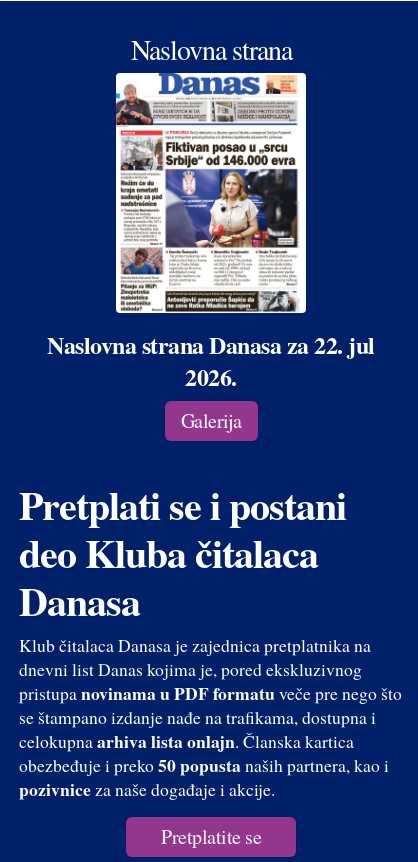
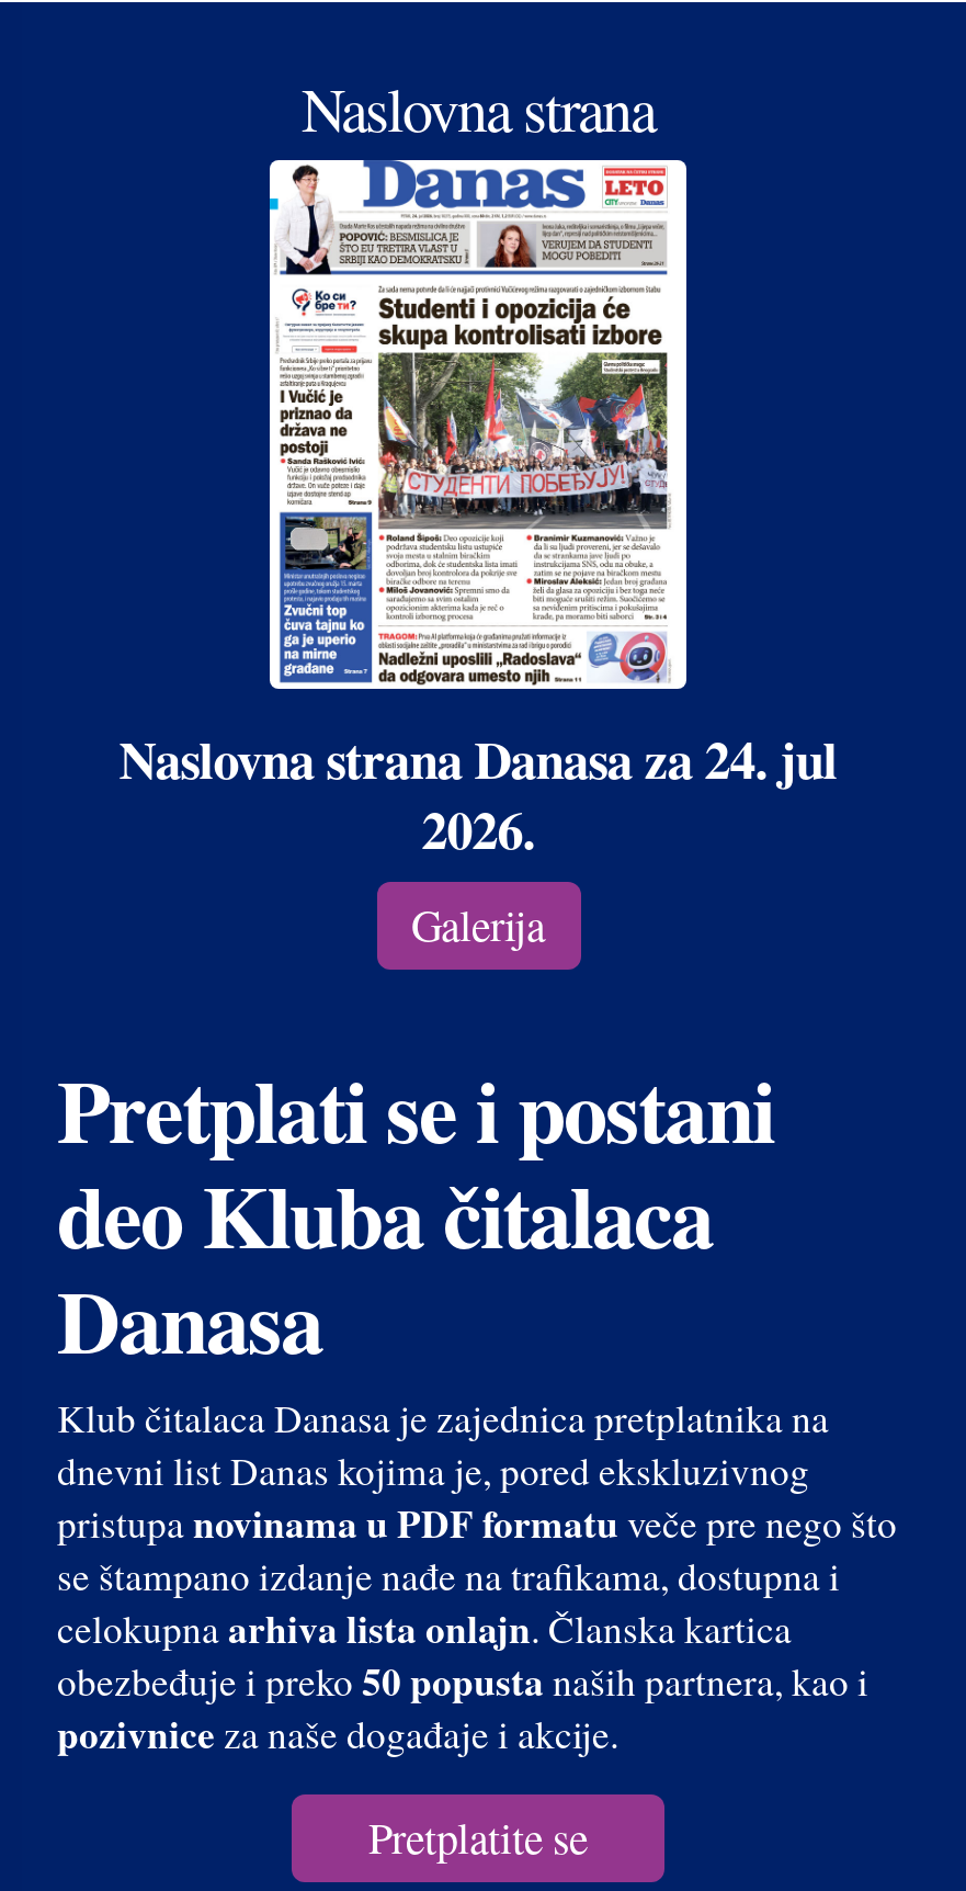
- [image]
- Naslovna strana Danasa za 22. jul
+ [image]
+ Naslovna strana Danasa za 24. jul
